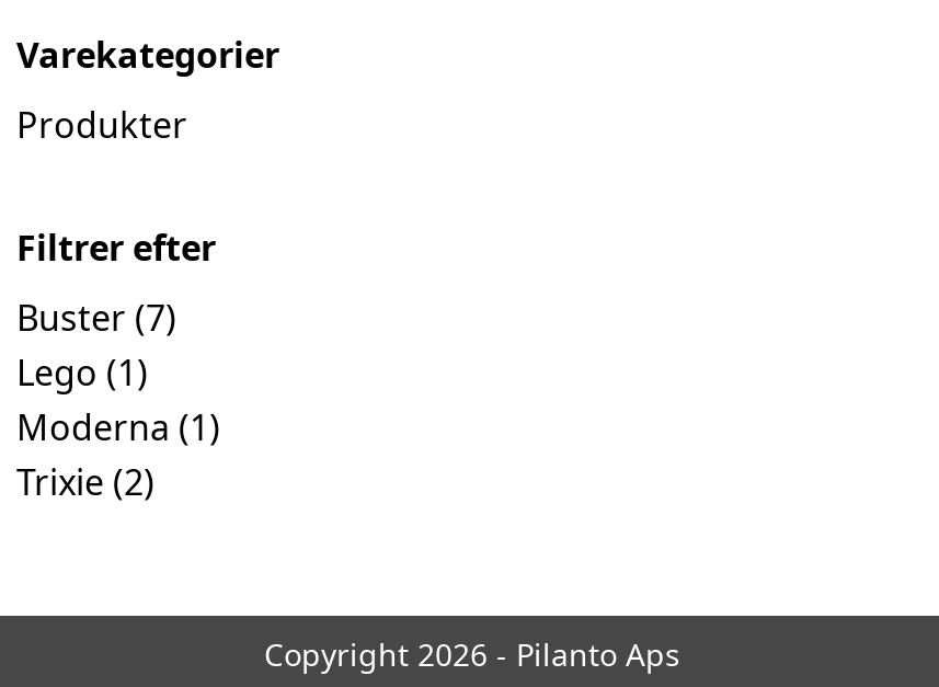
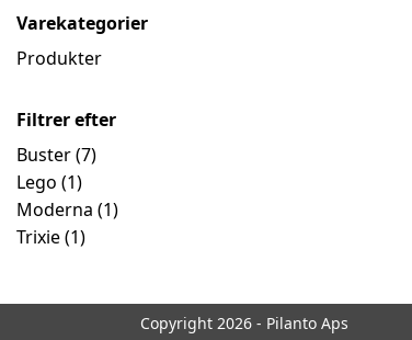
- Trixie (2)
+ Trixie (1)
